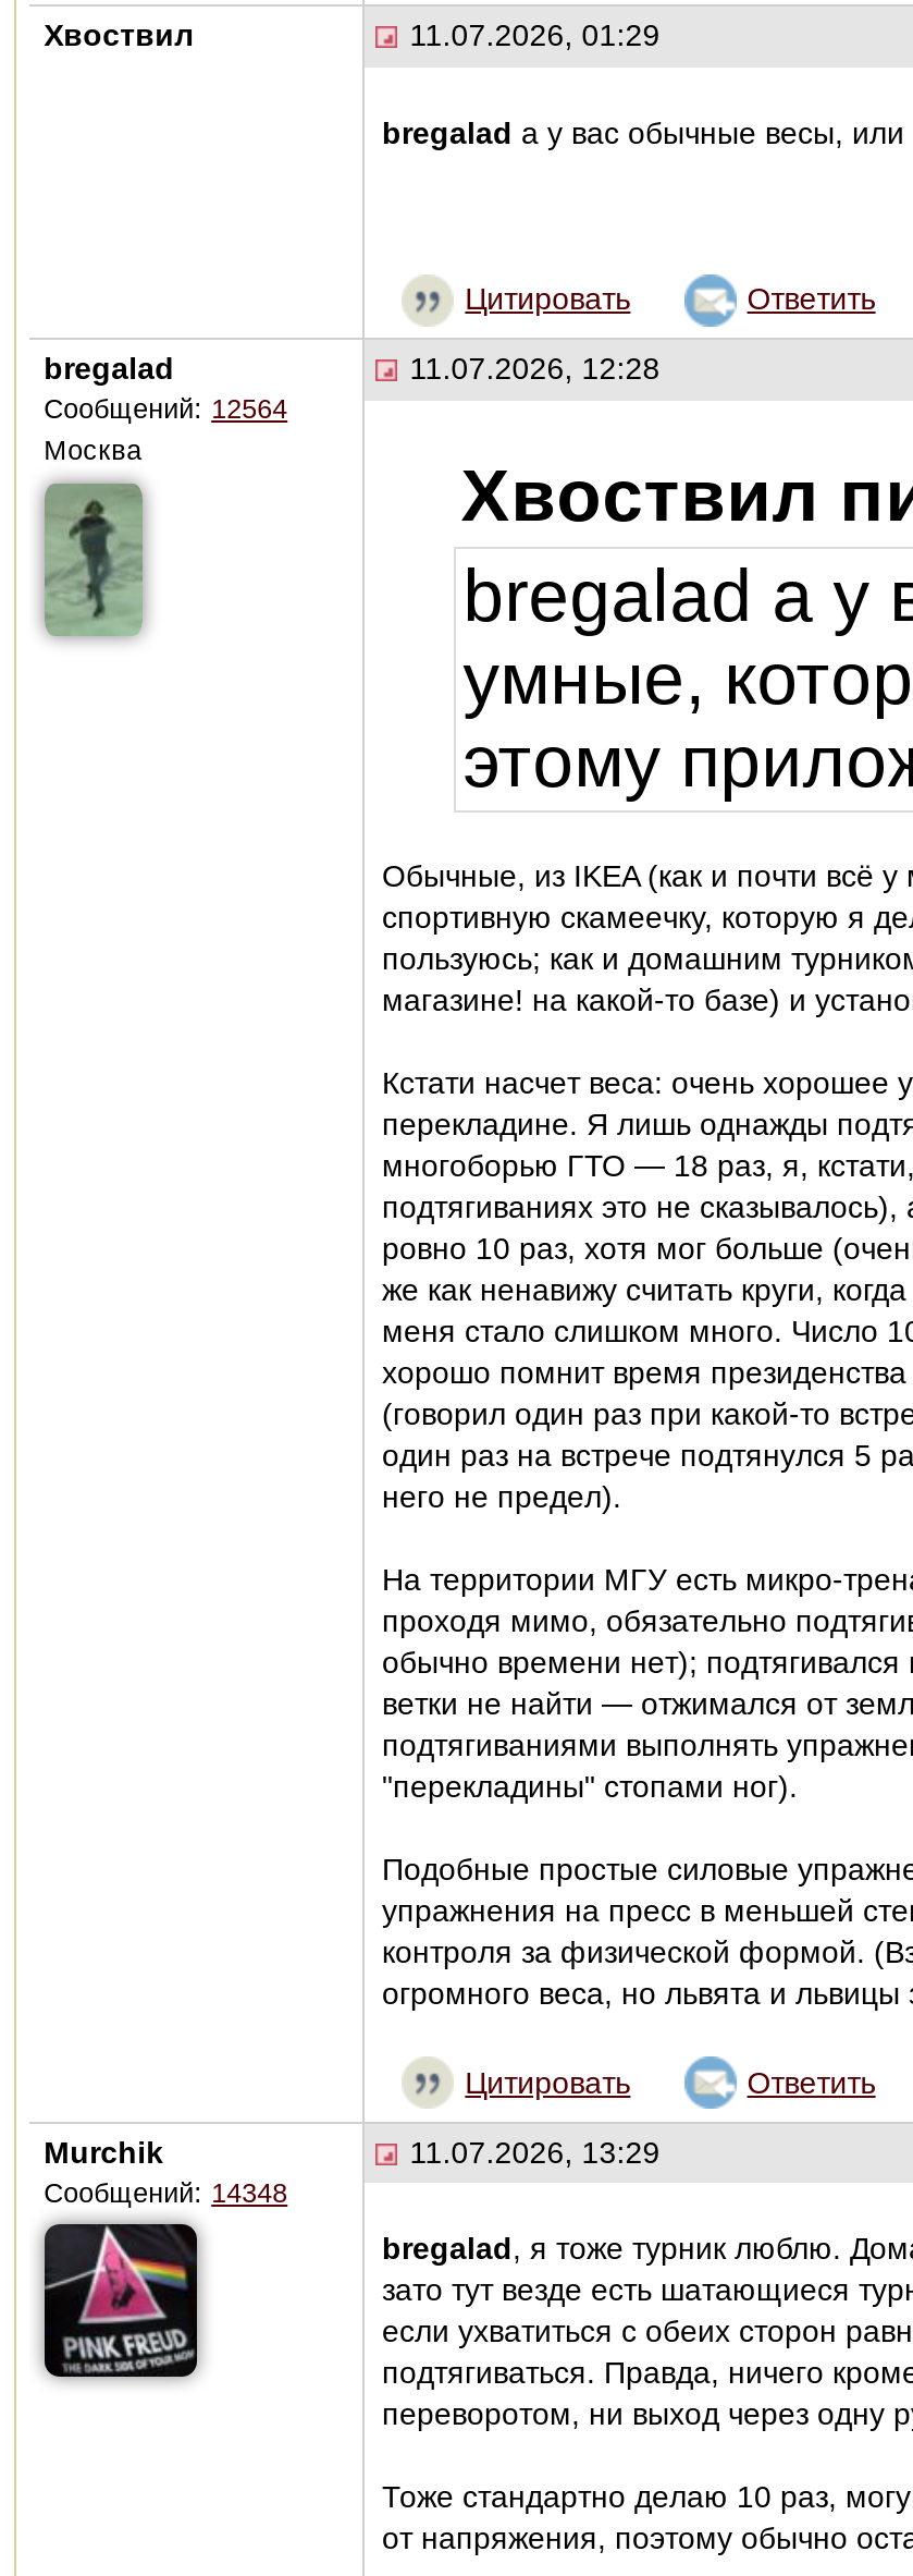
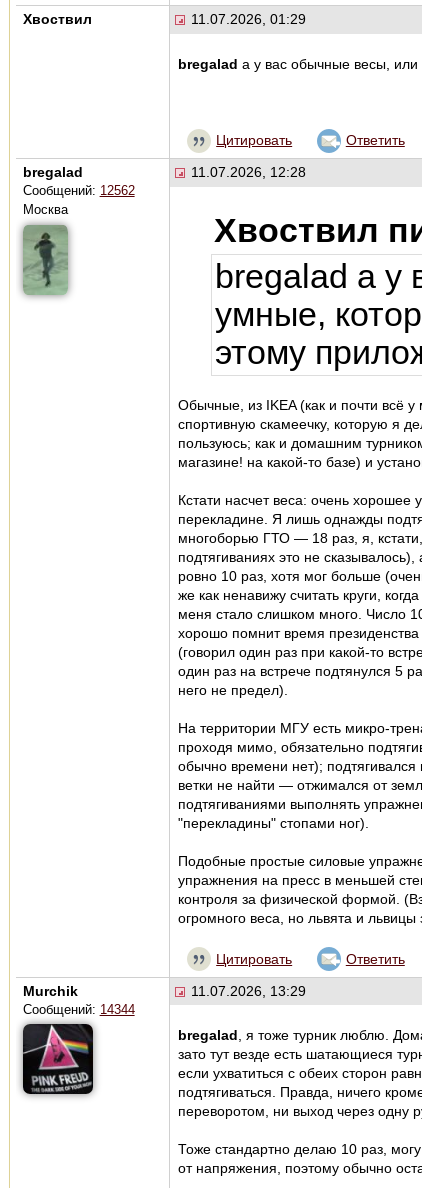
- Сообщений: 12564
+ Сообщений: 12562

- Сообщений: 14348
+ Сообщений: 14344
